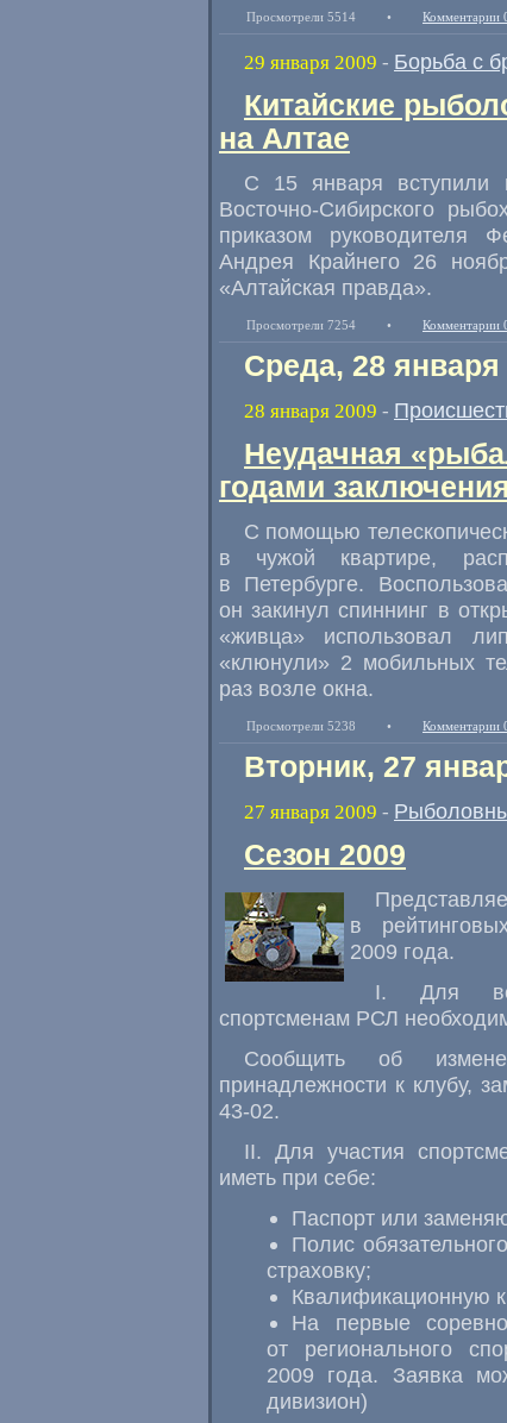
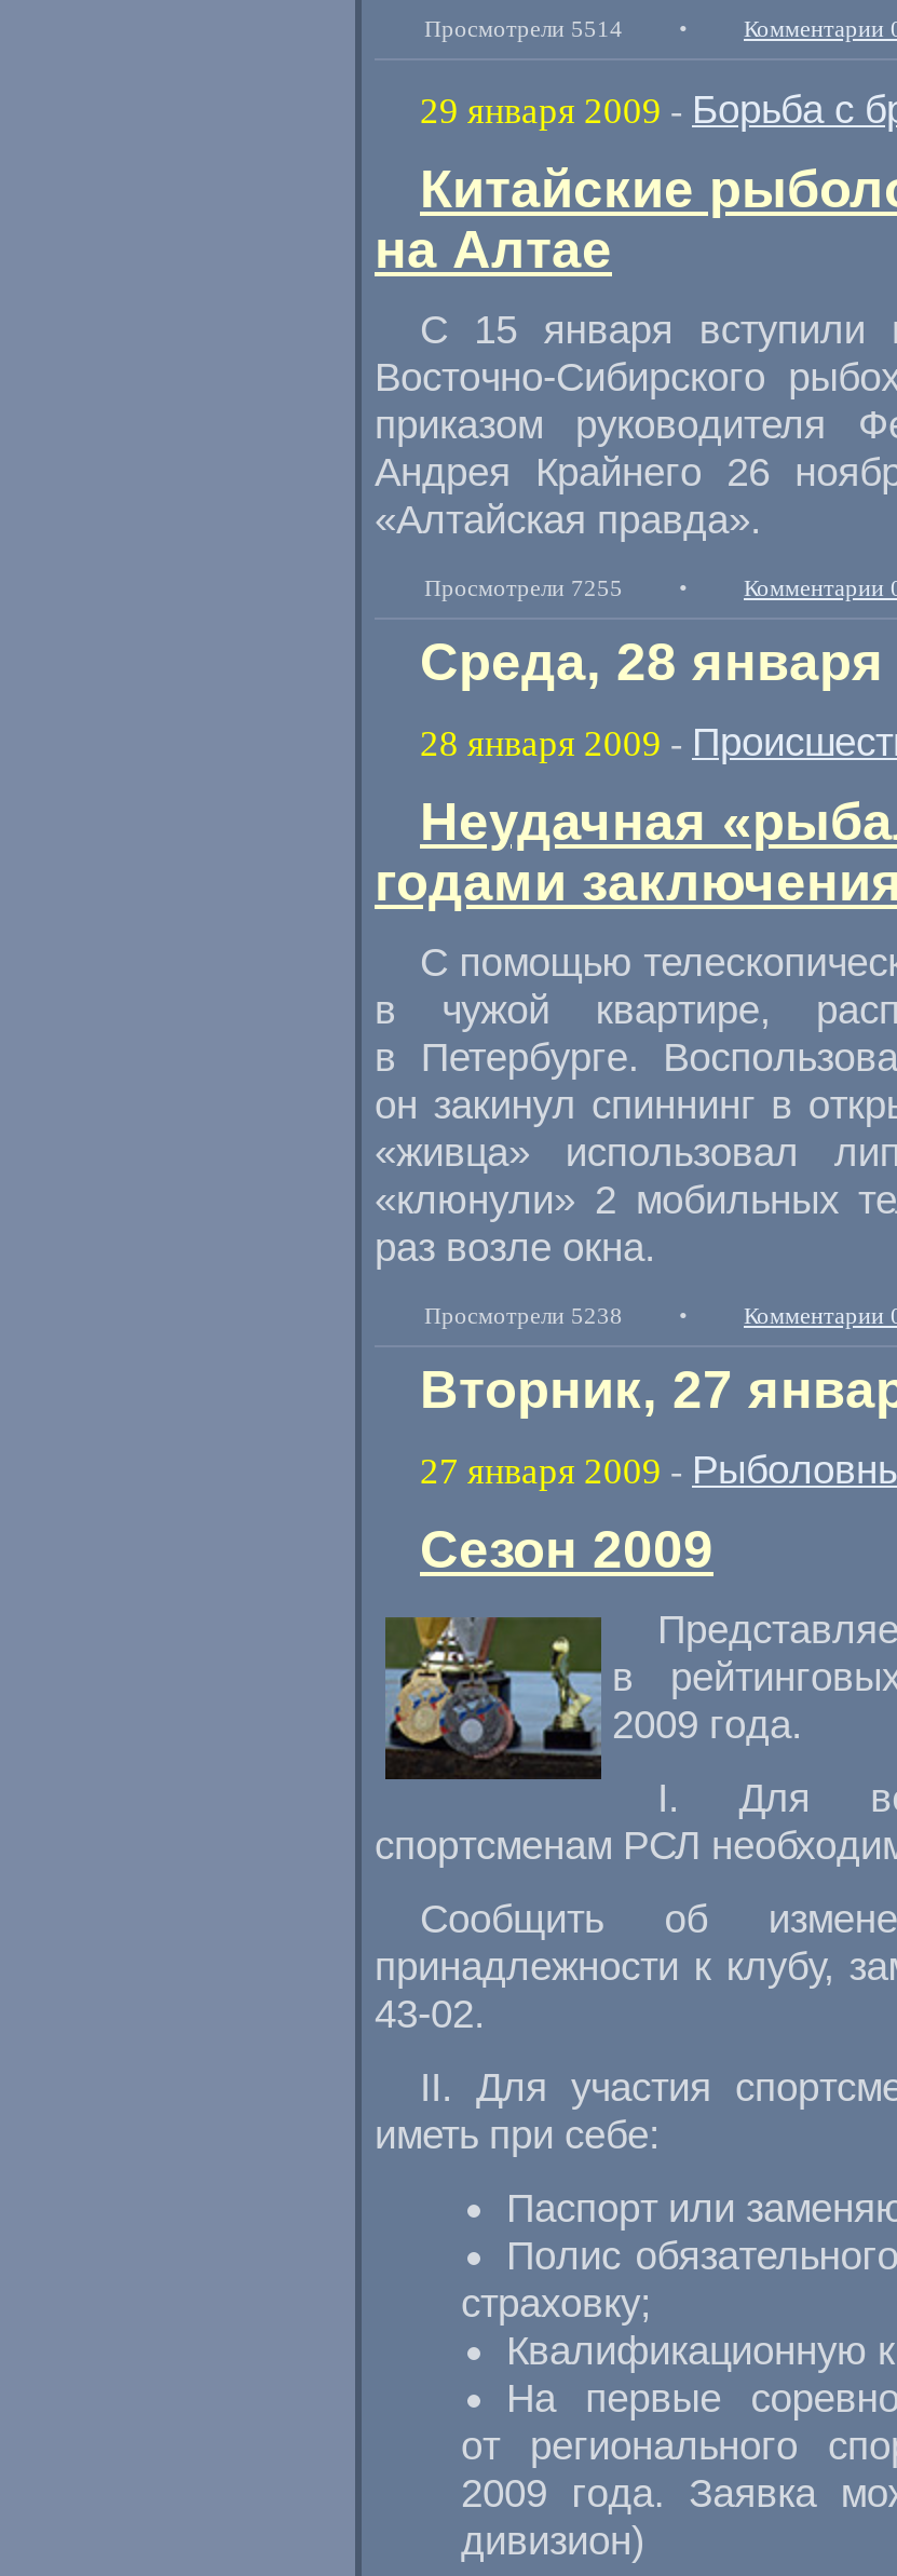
- Просмотрели 7254
+ Просмотрели 7255
